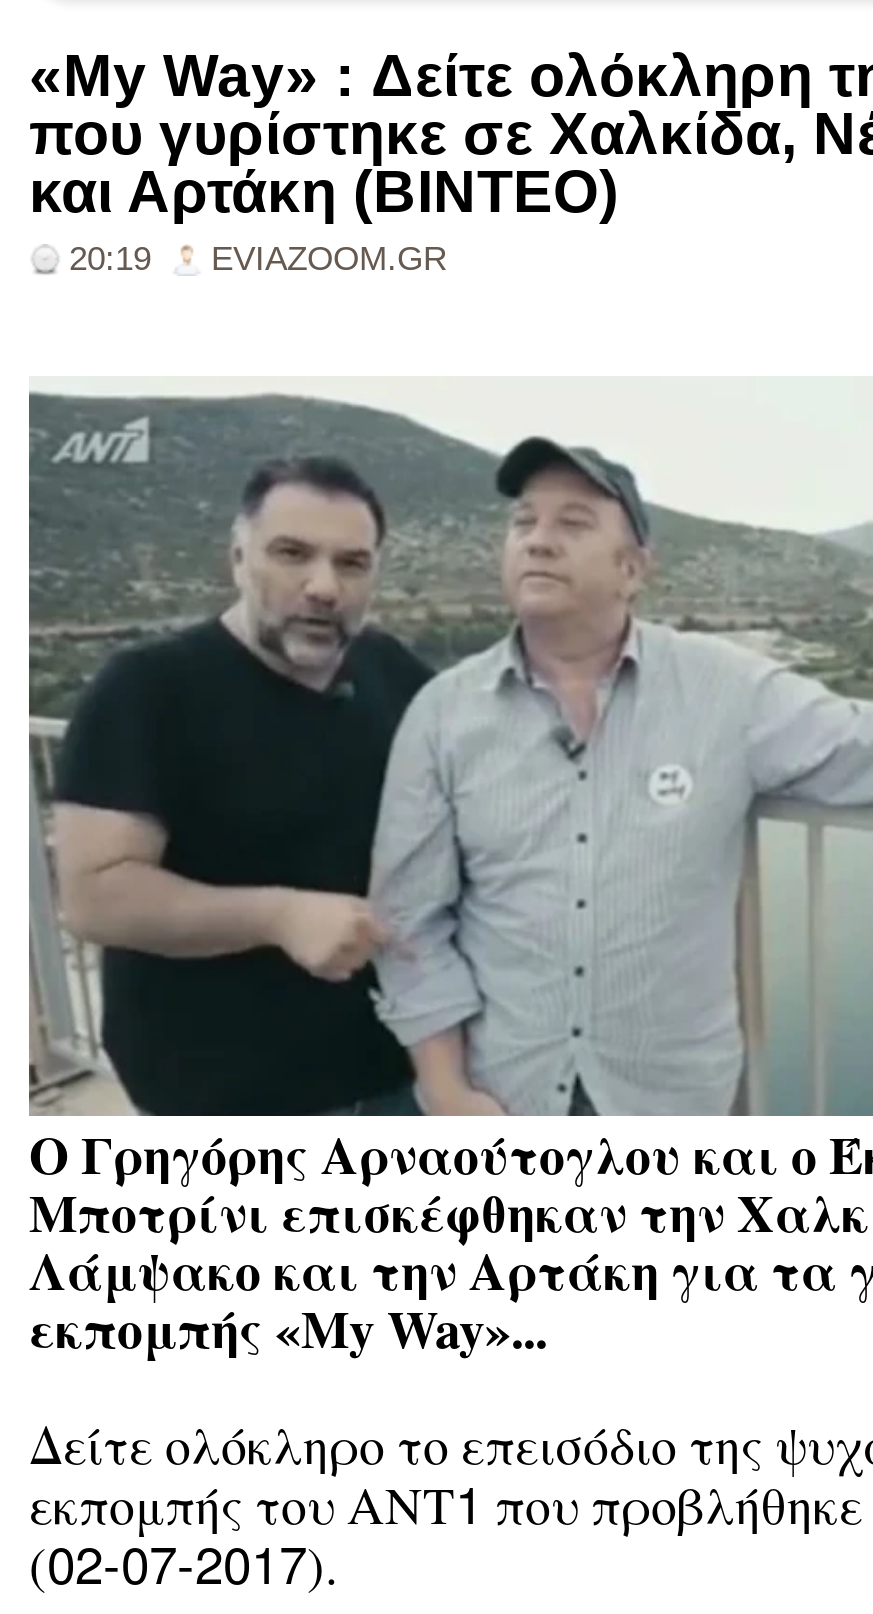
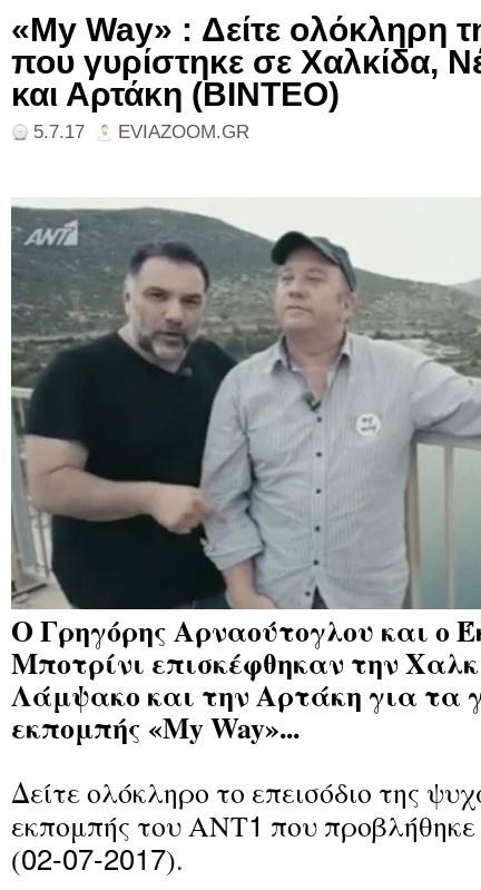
- 20:19 EVIAZOOM.GR
+ 5.7.17 EVIAZOOM.GR
